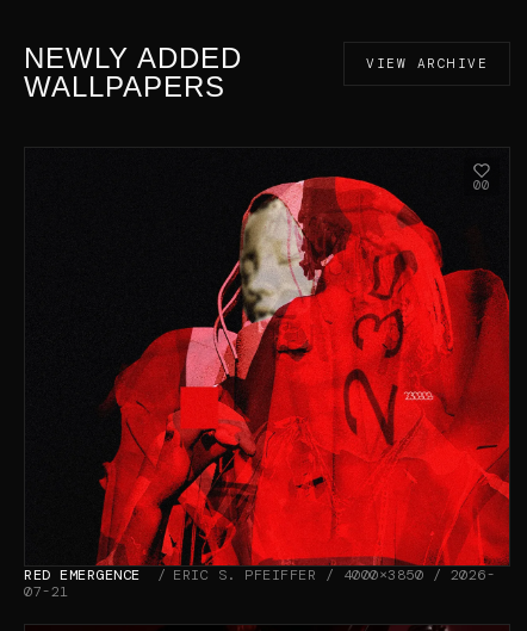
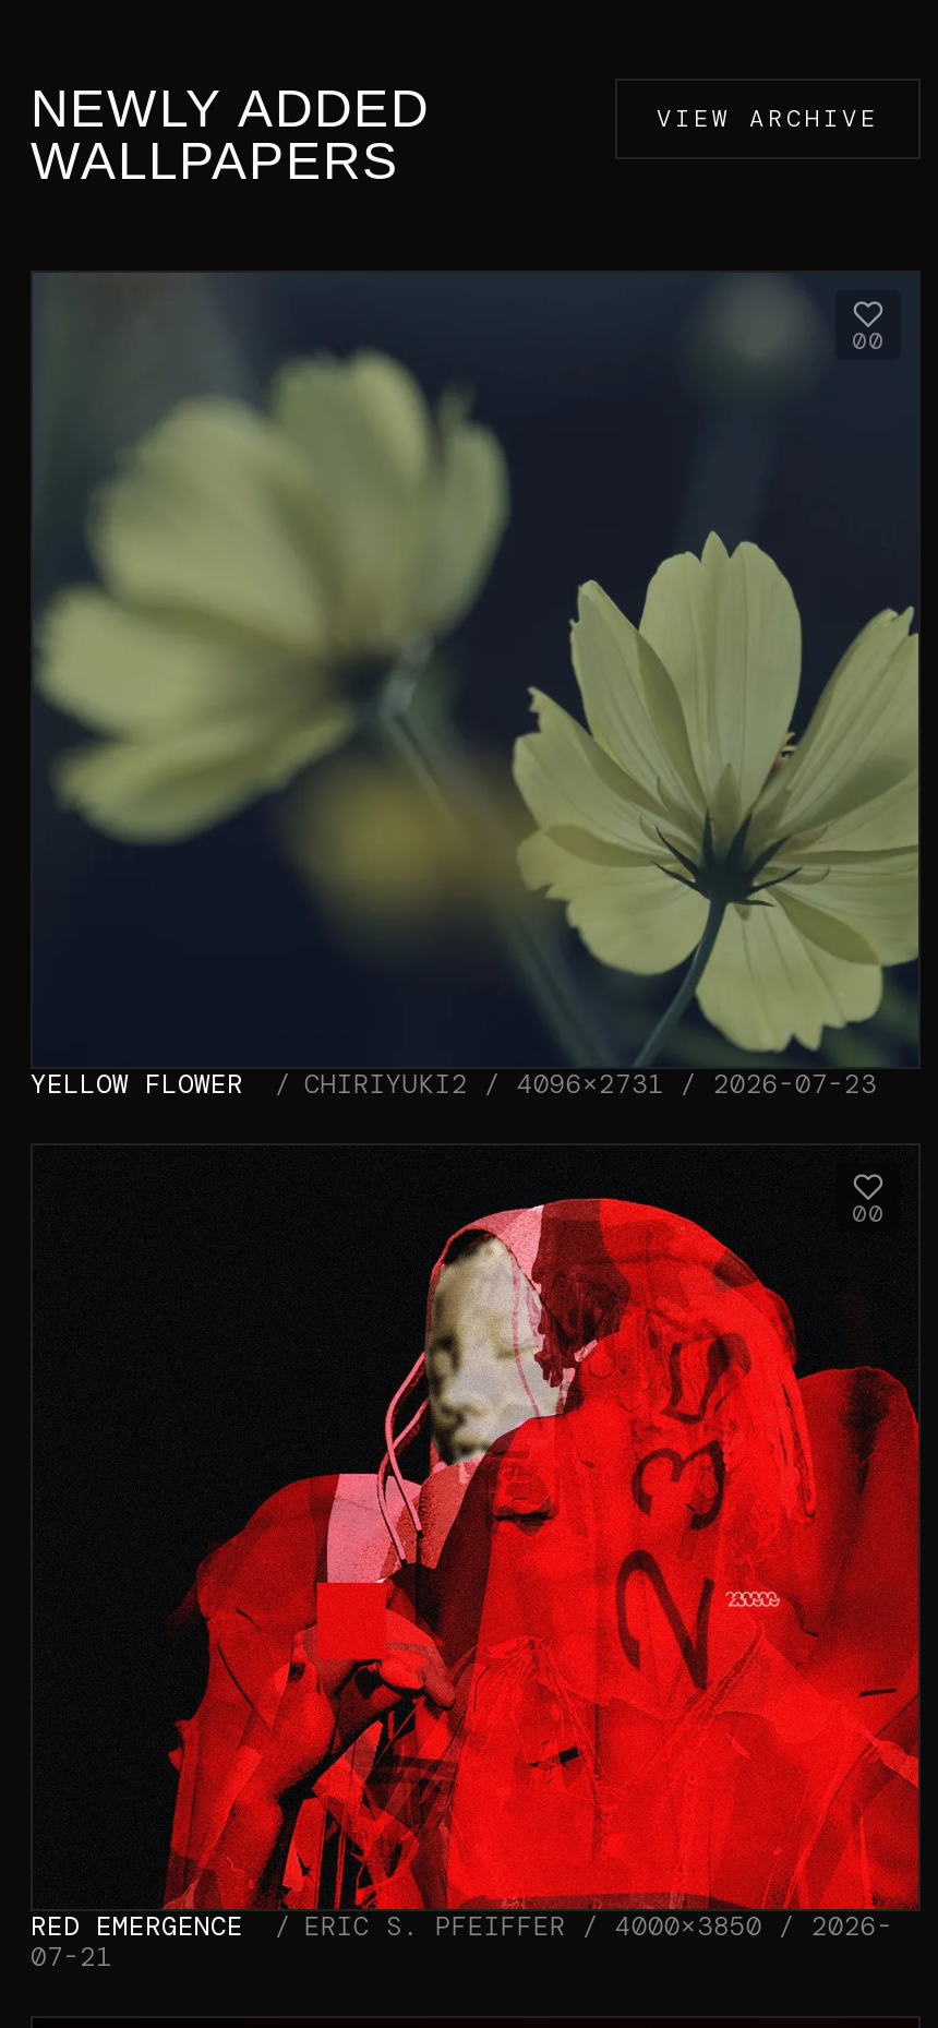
+ YELLOW FLOWER
+ CHIRIYUKI2 / 4096×2731 / 2026-07-23

+ [image]
+ 00
